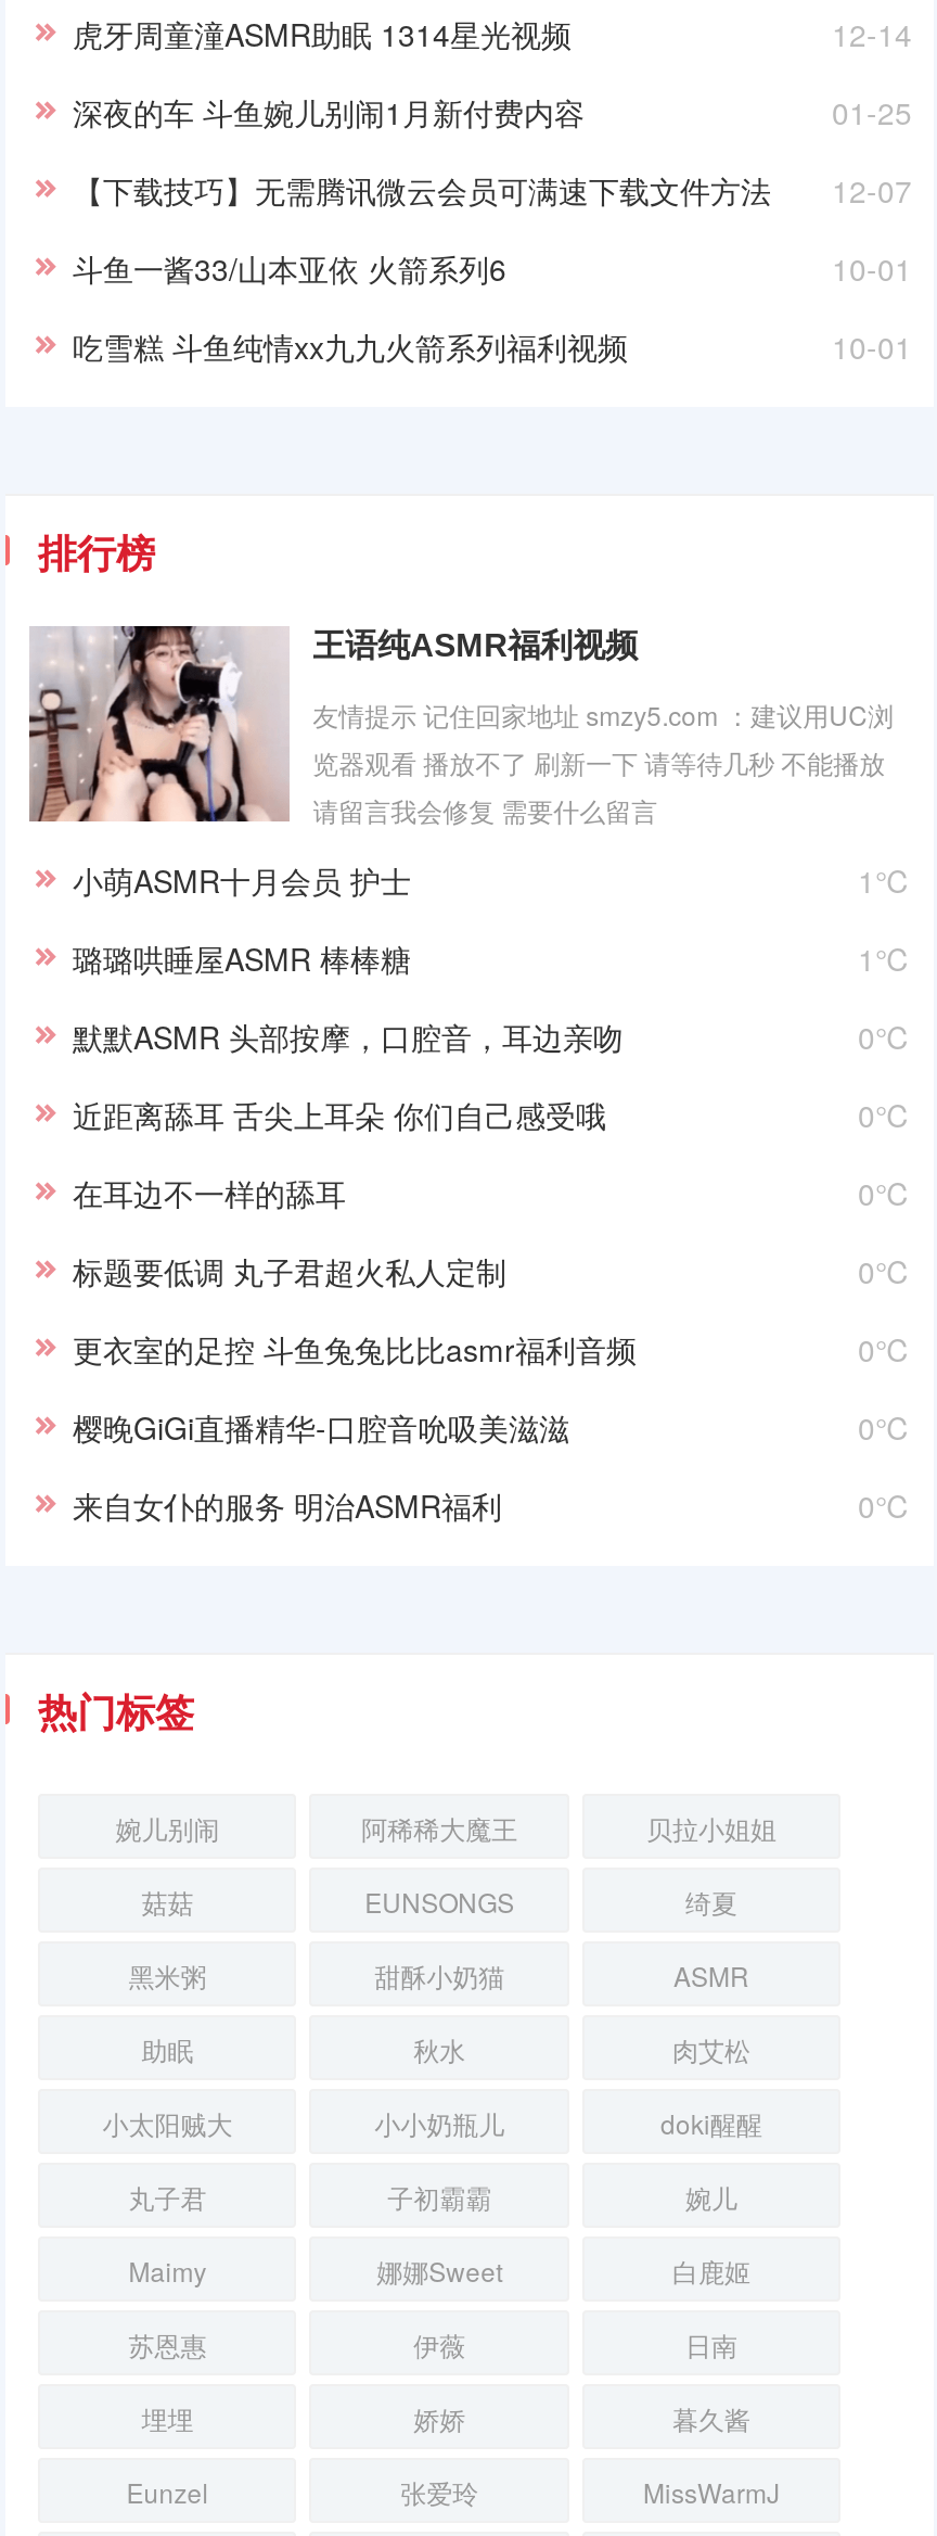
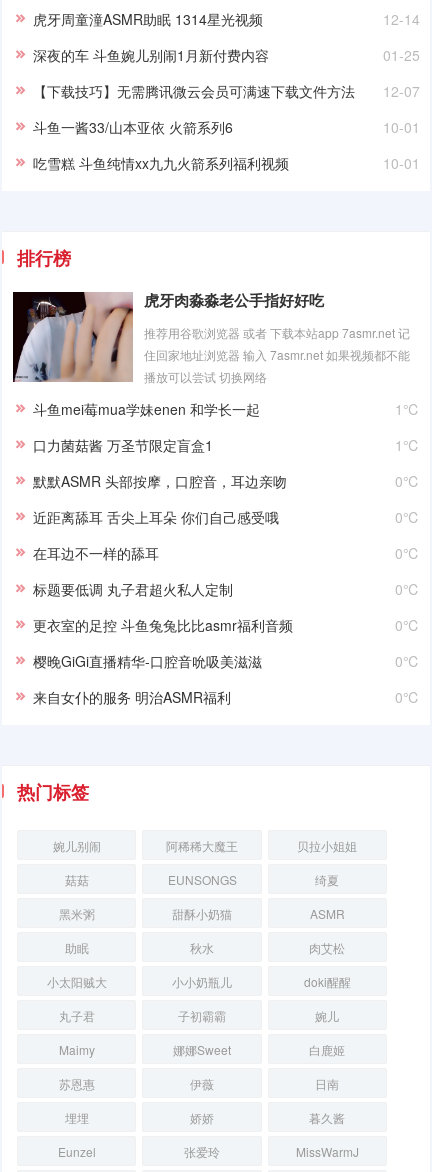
- [image]
- 王语纯ASMR福利视频
+ [image]
+ 虎牙肉淼淼老公手指好好吃

- 友情提示 记住回家地址 smzy5.com ：建议用UC浏
- 览器观看 播放不了 刷新一下 请等待几秒 不能播放
- 请留言我会修复 需要什么留言
+ 推荐用谷歌浏览器 或者 下载本站app 7asmr.net 记
+ 住回家地址浏览器 输入 7asmr.net 如果视频都不能
+ 播放可以尝试 切换网络

- 小萌ASMR十月会员 护士
+ 斗鱼mei莓mua学妹enen 和学长一起

- 璐璐哄睡屋ASMR 棒棒糖
+ 口力菌菇酱 万圣节限定盲盒1
